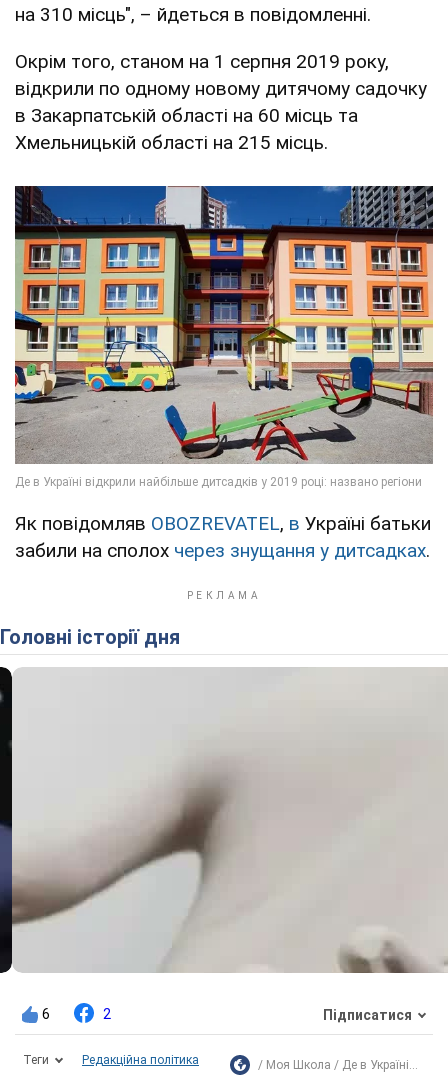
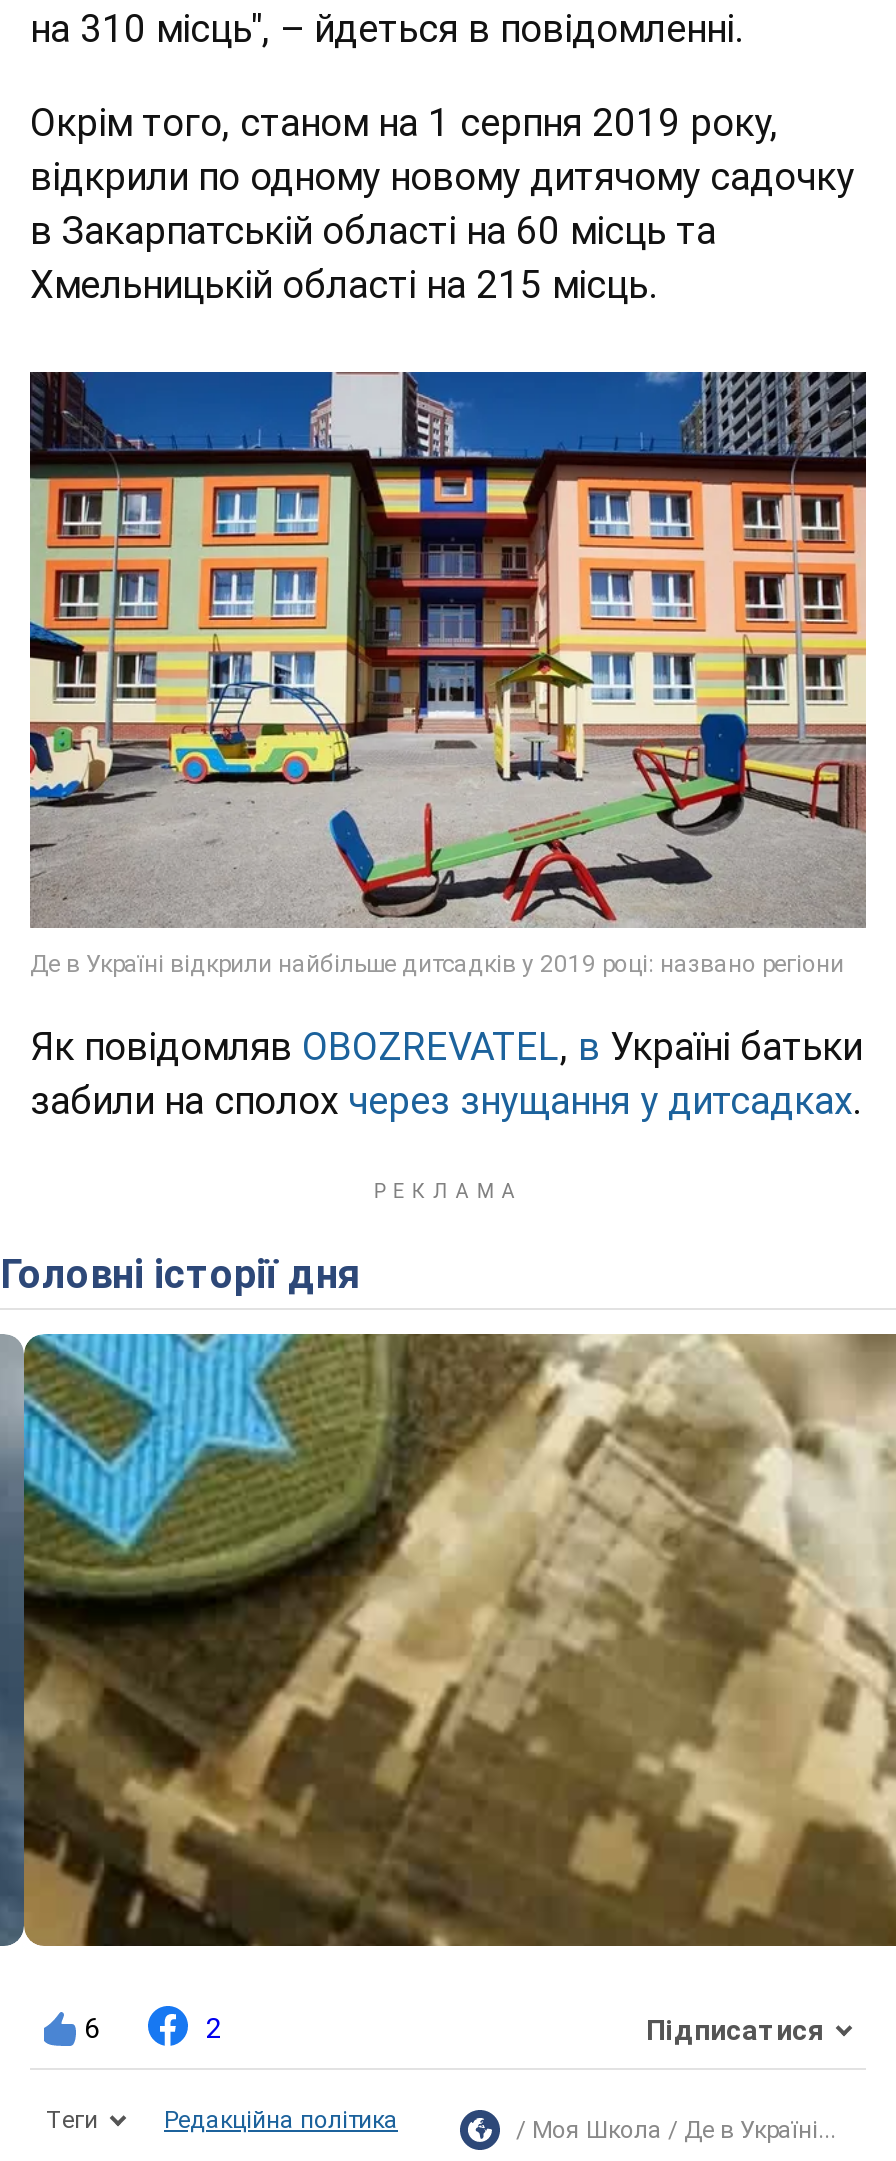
- [image]
+ [image]
